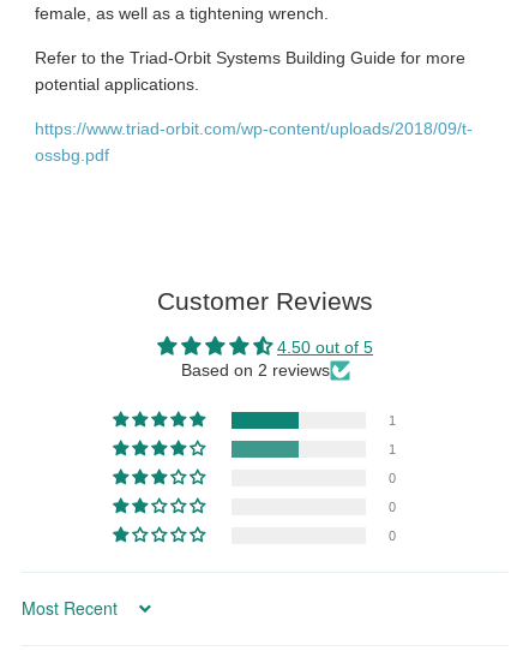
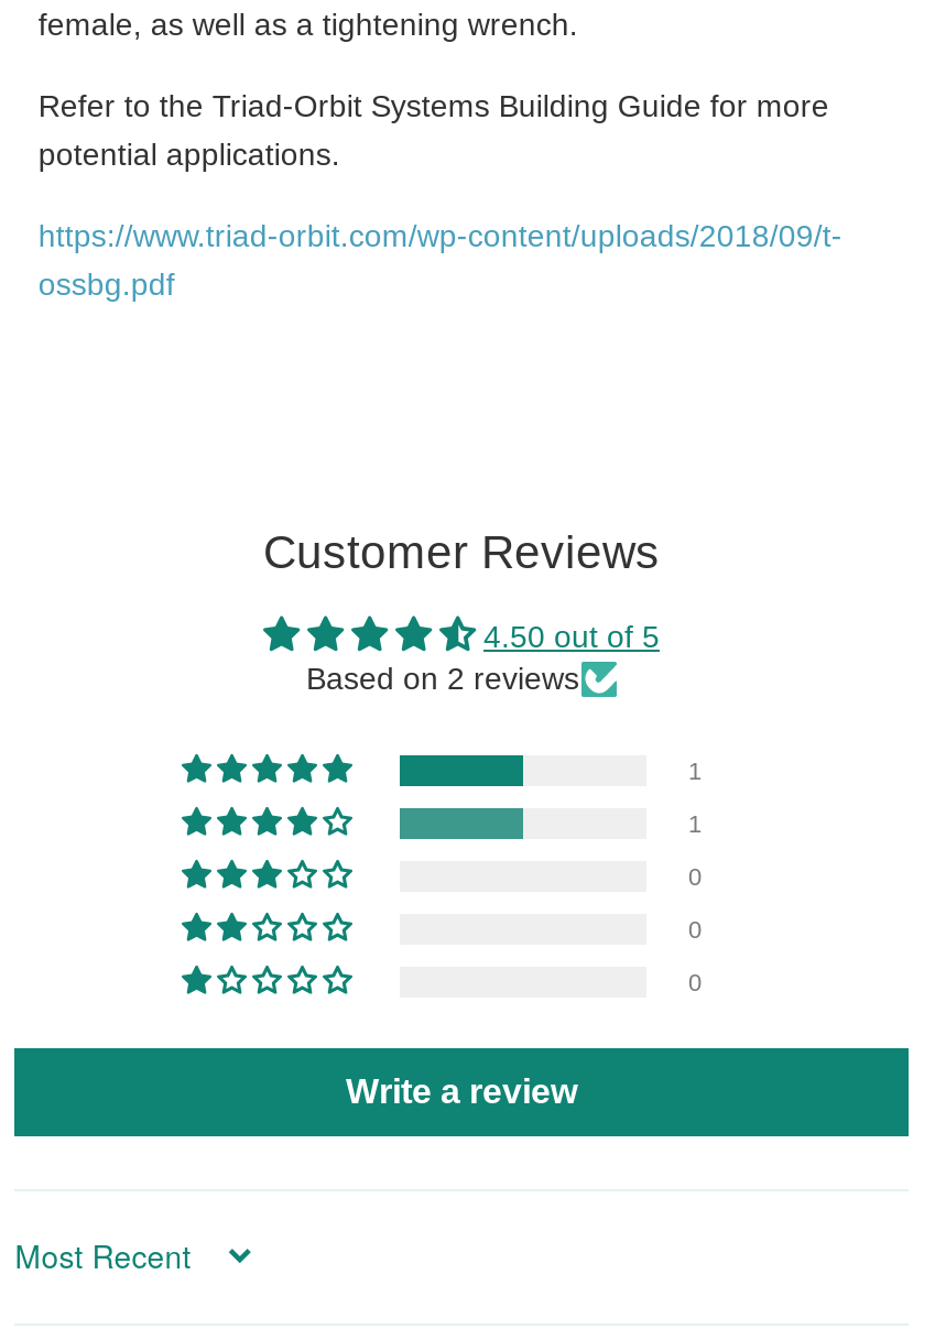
+ Write a review
